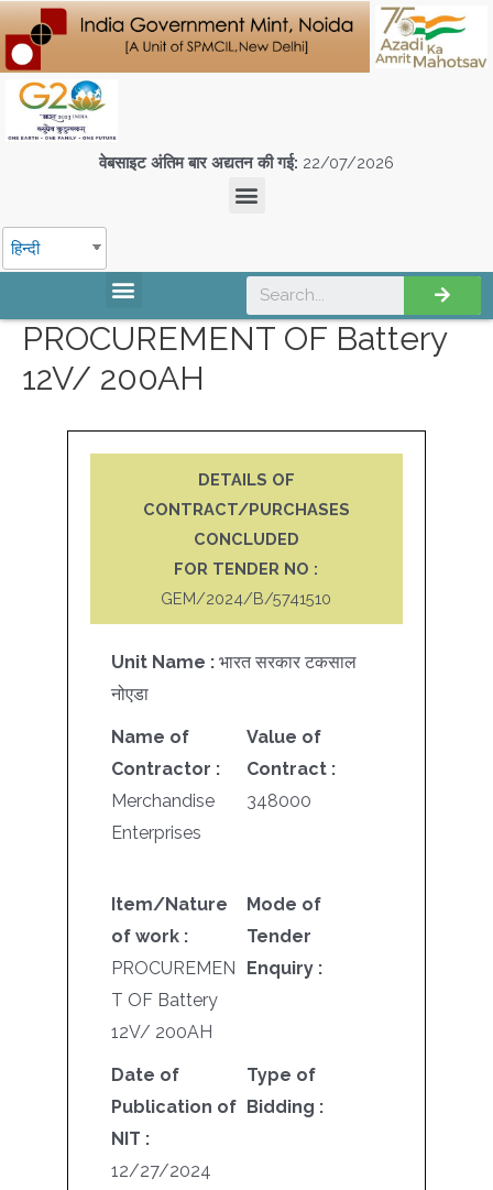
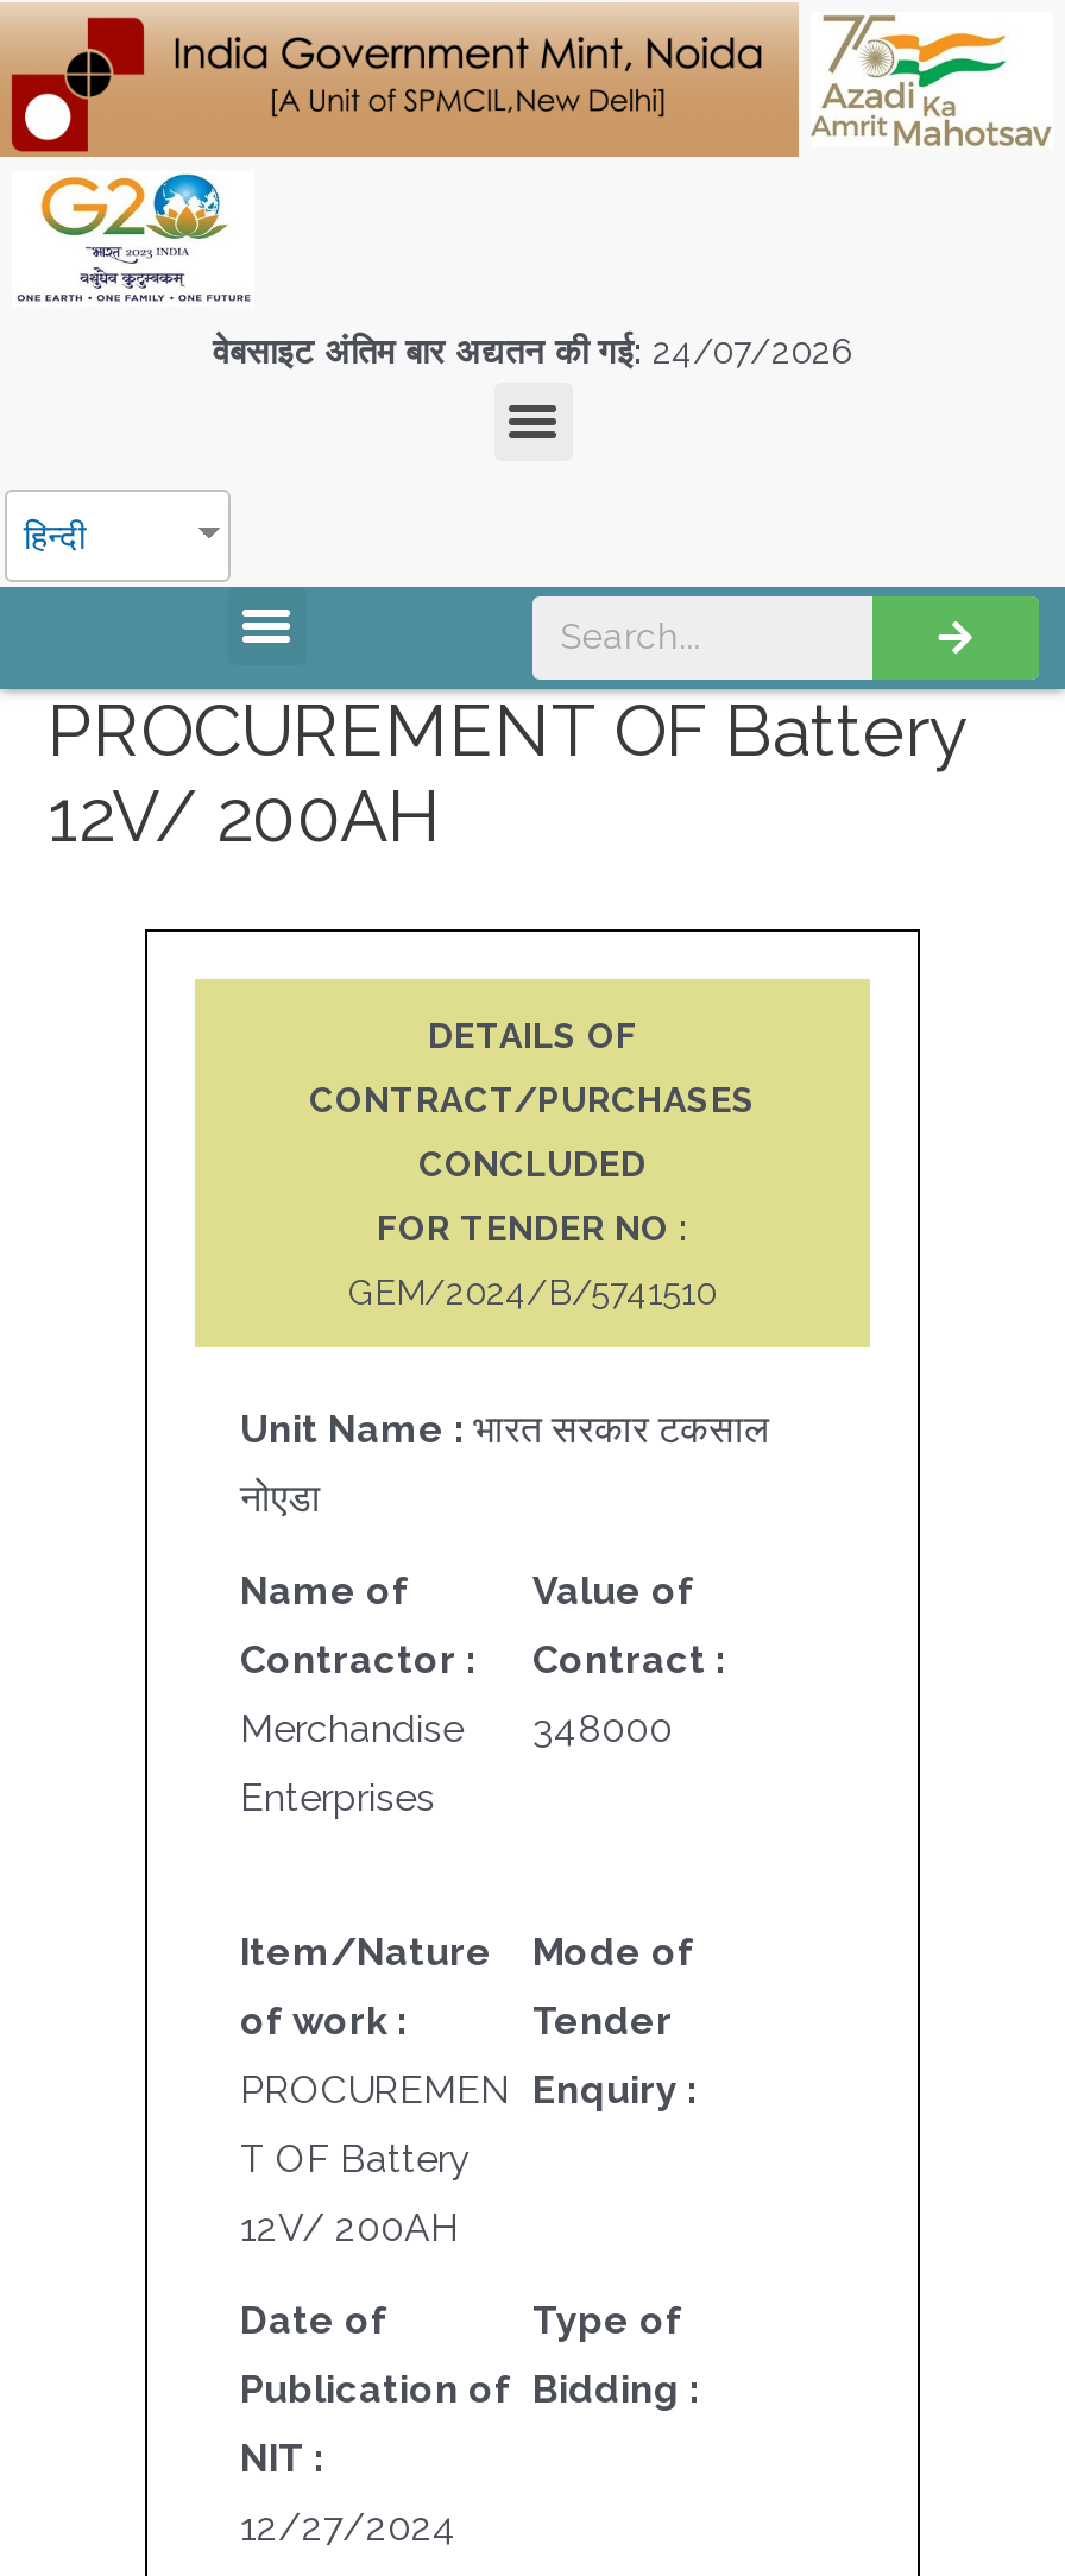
- वेबसाइट अंतिम बार अद्यतन की गई: 22/07/2026
+ वेबसाइट अंतिम बार अद्यतन की गई: 24/07/2026
